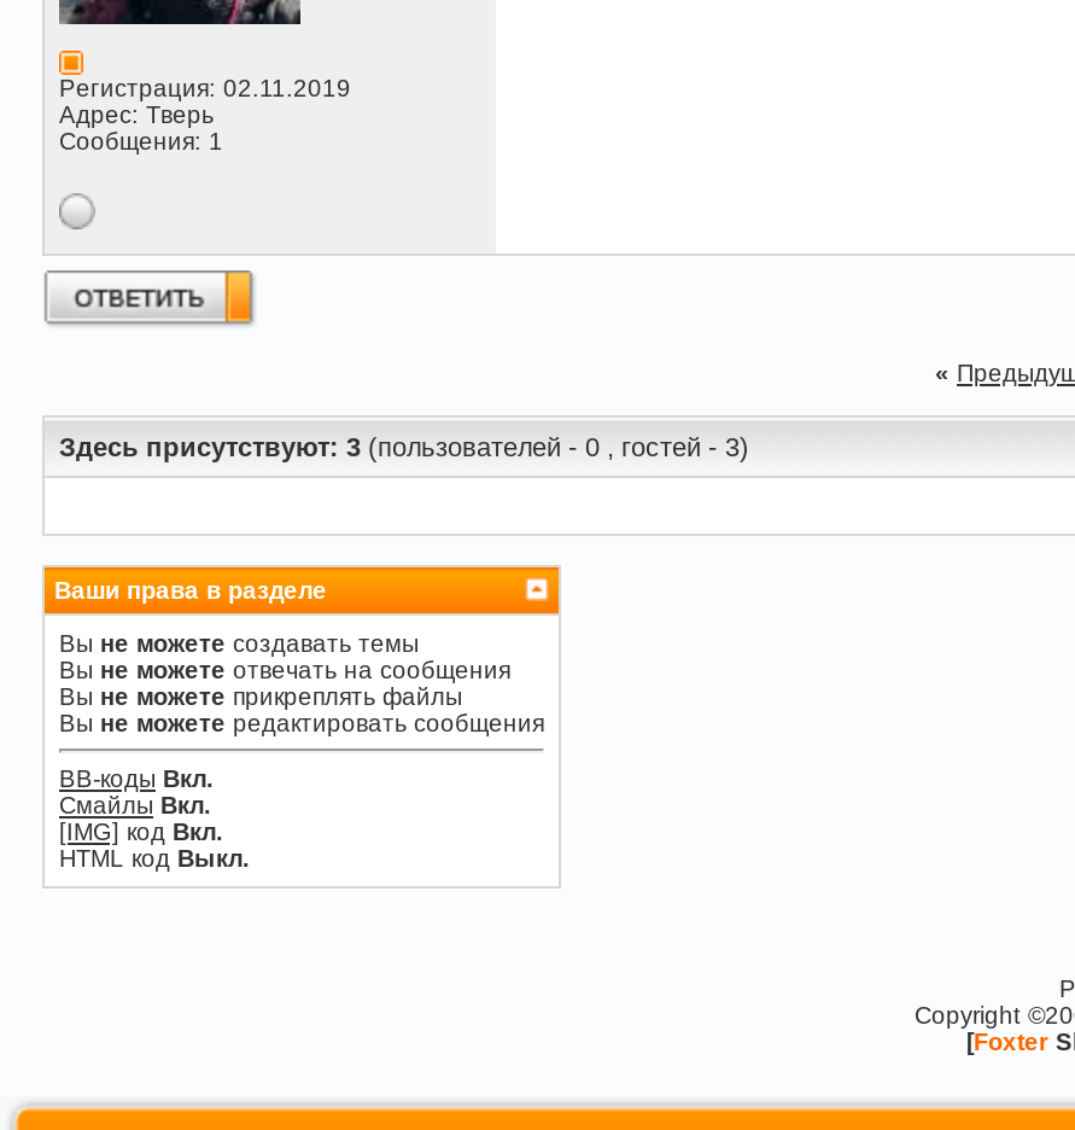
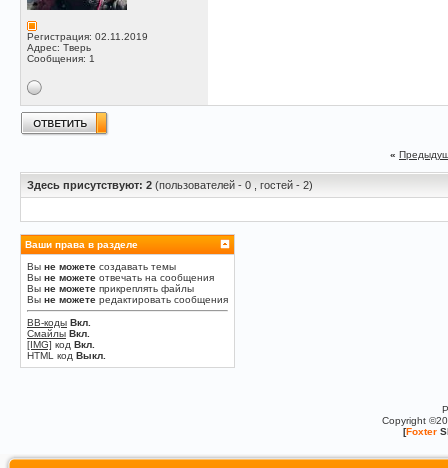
- Здесь присутствуют: 3 (пользователей - 0 , гостей - 3)
+ Здесь присутствуют: 2 (пользователей - 0 , гостей - 2)
